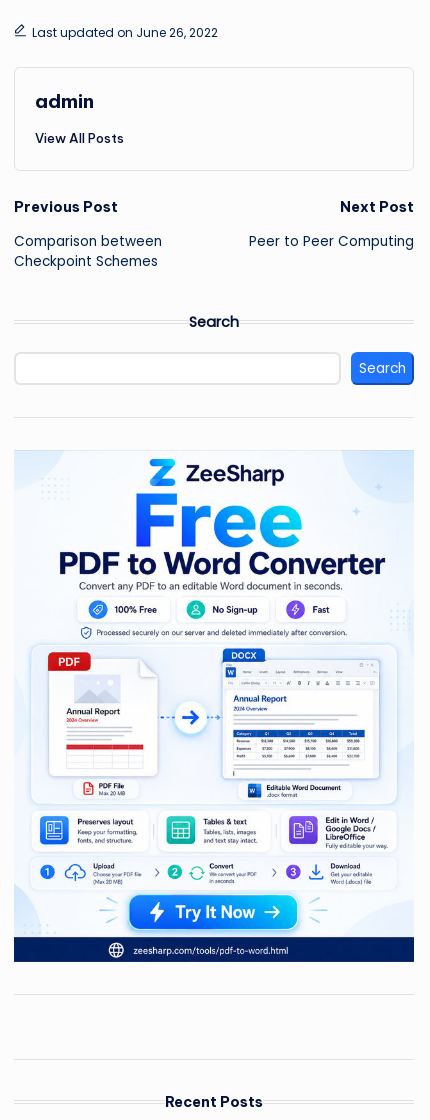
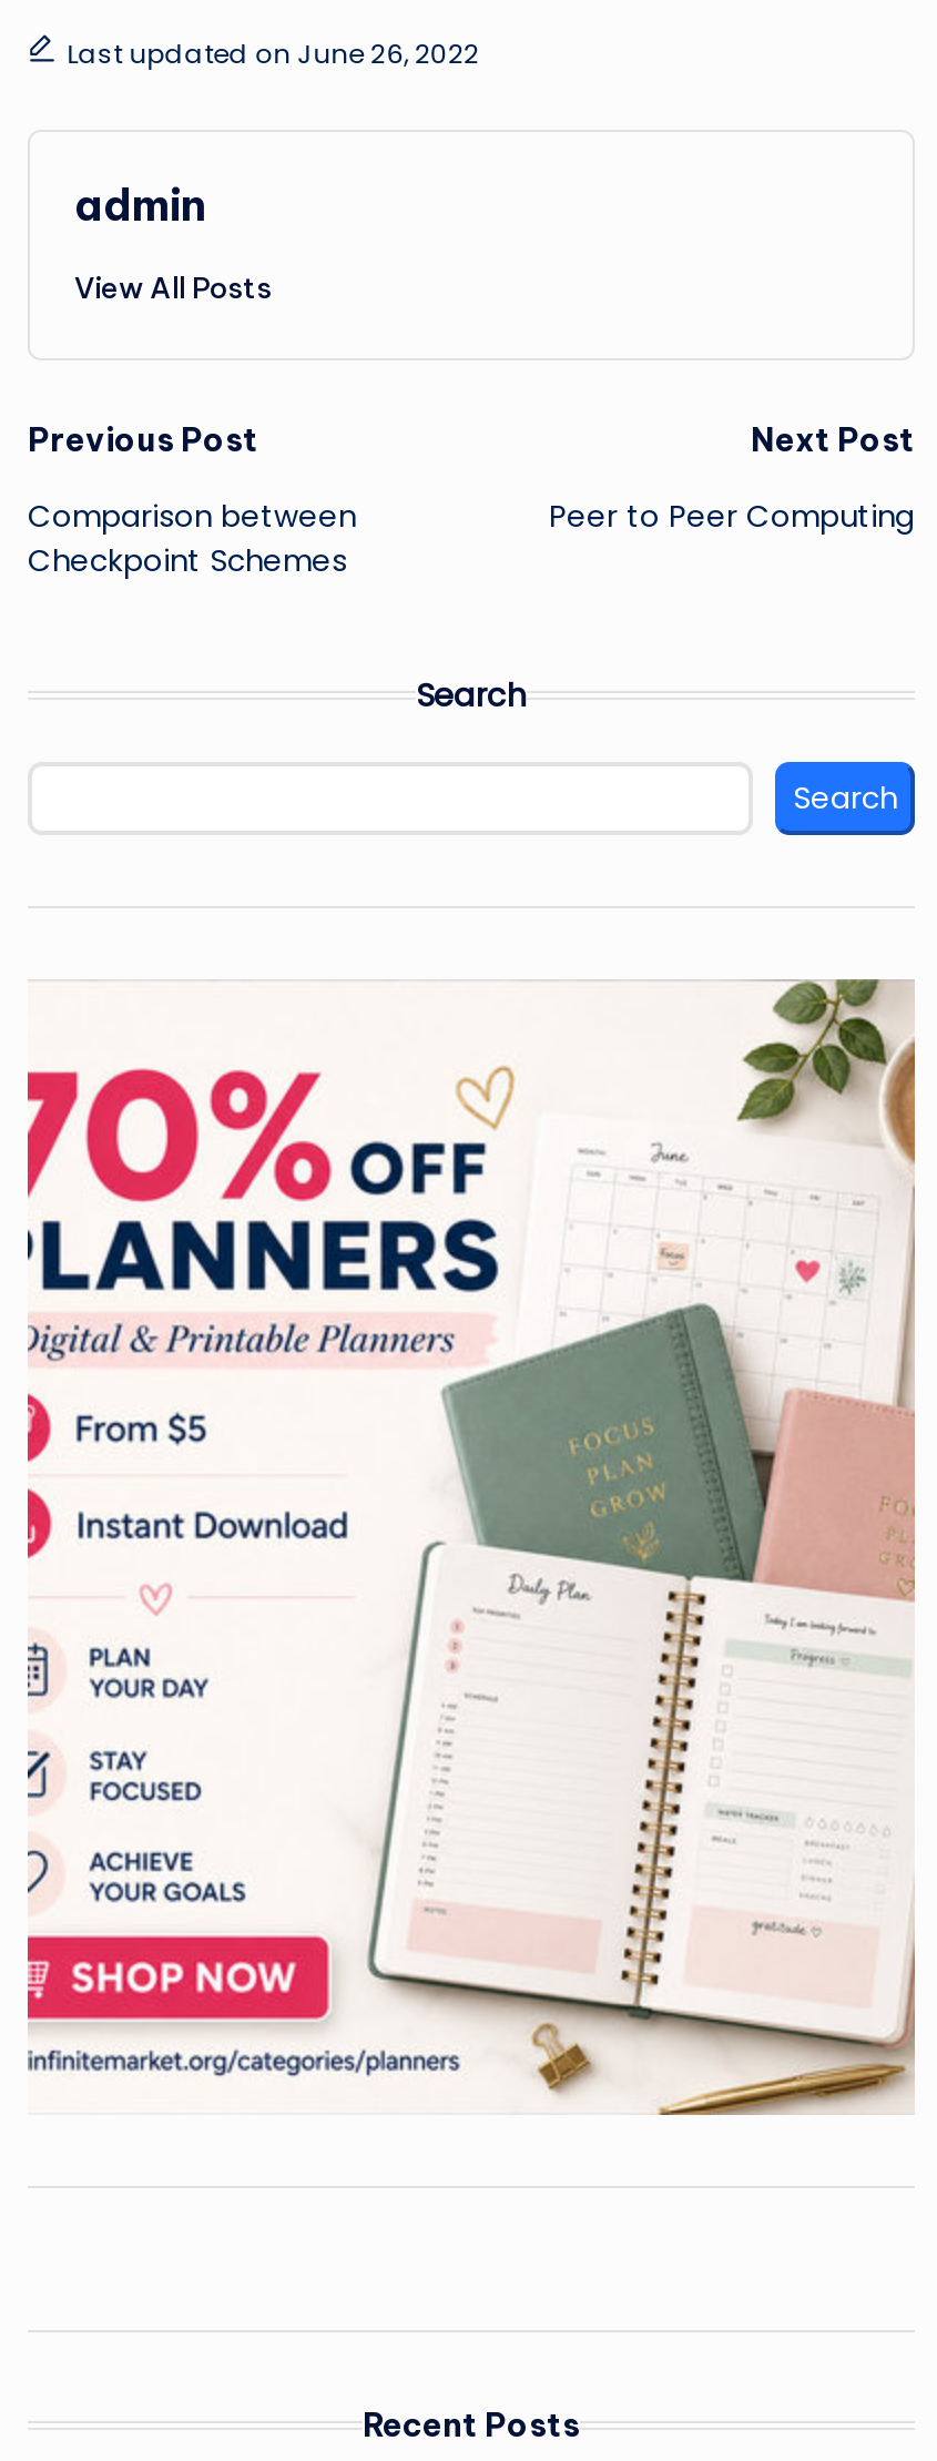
- [image]
+ [image]
